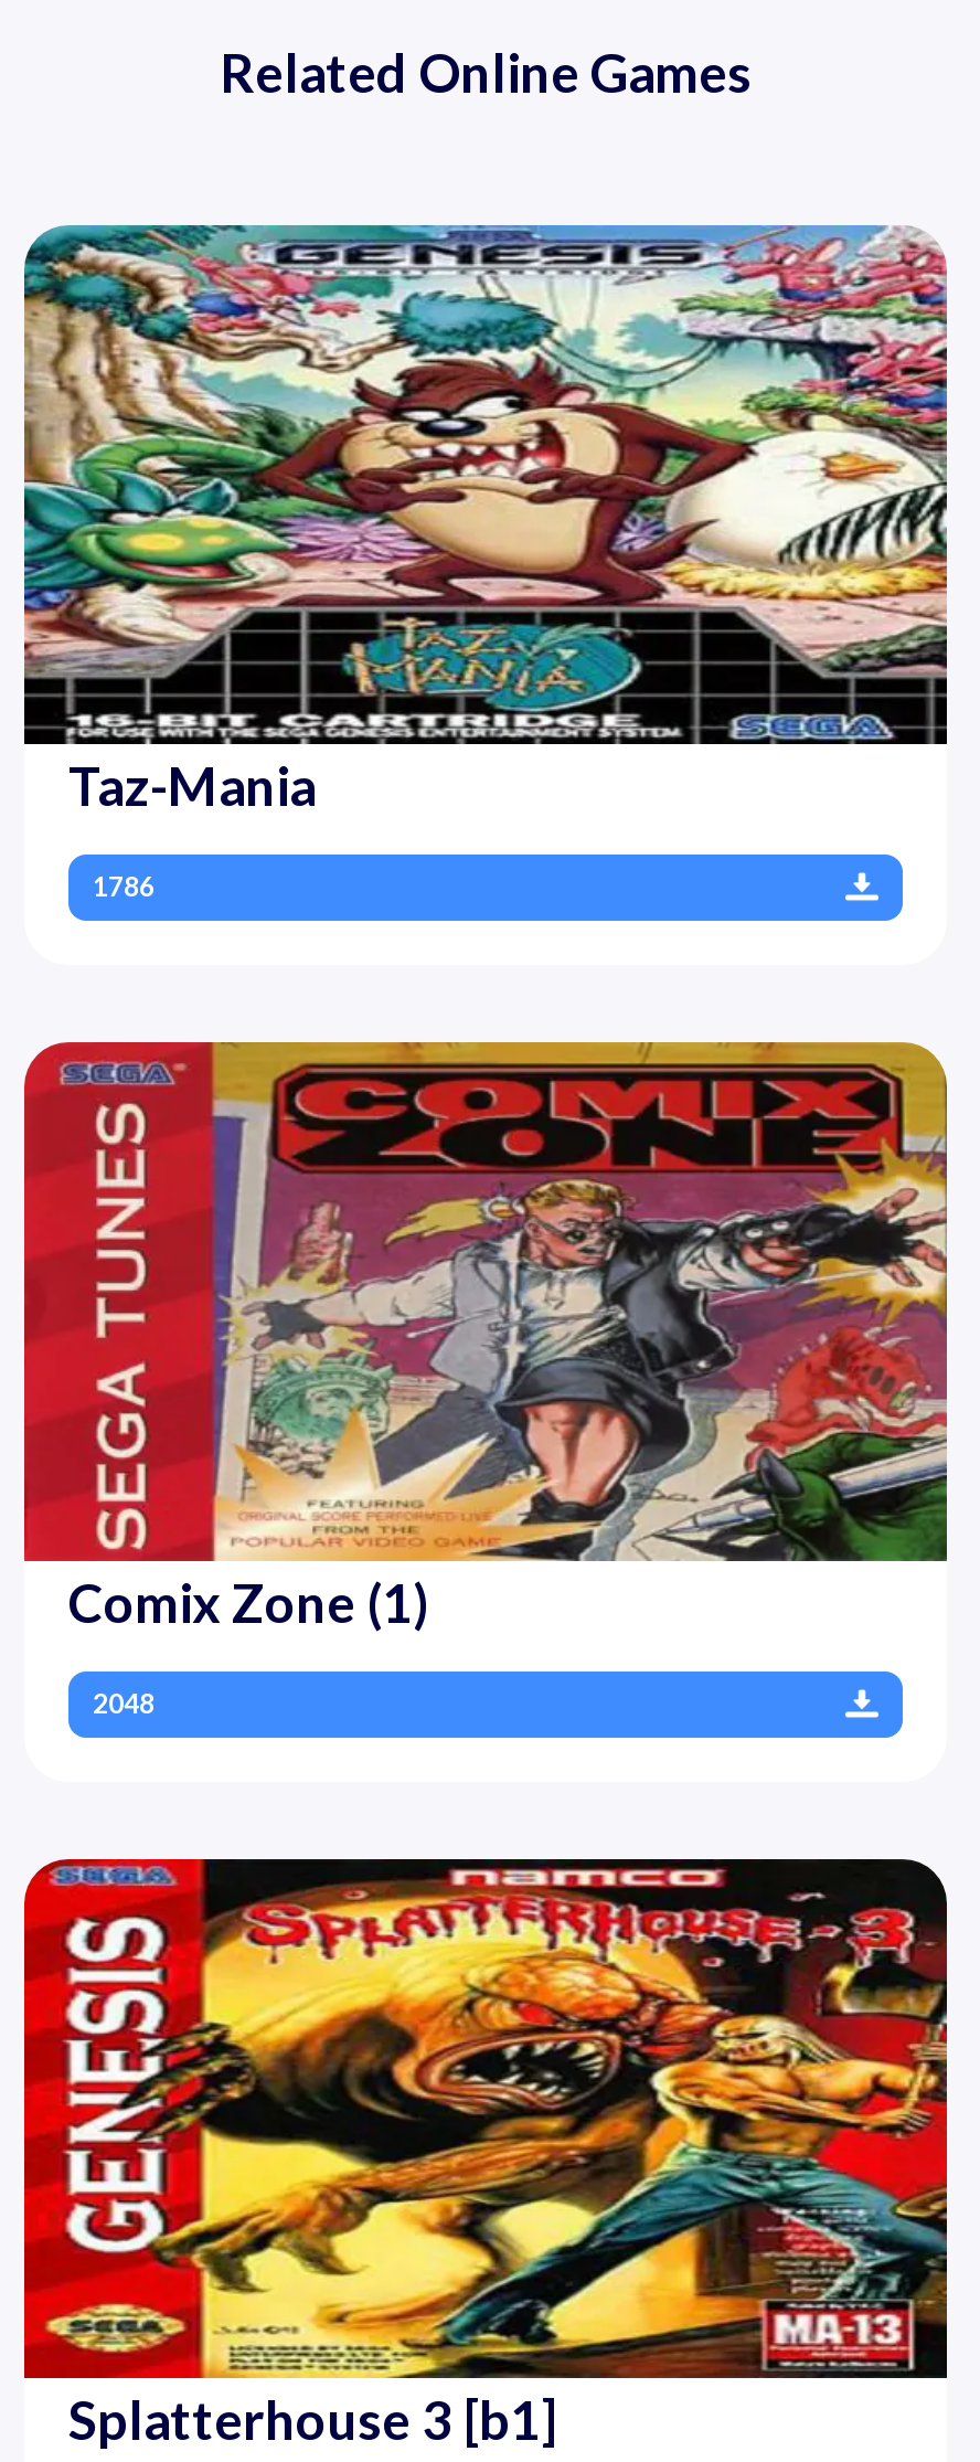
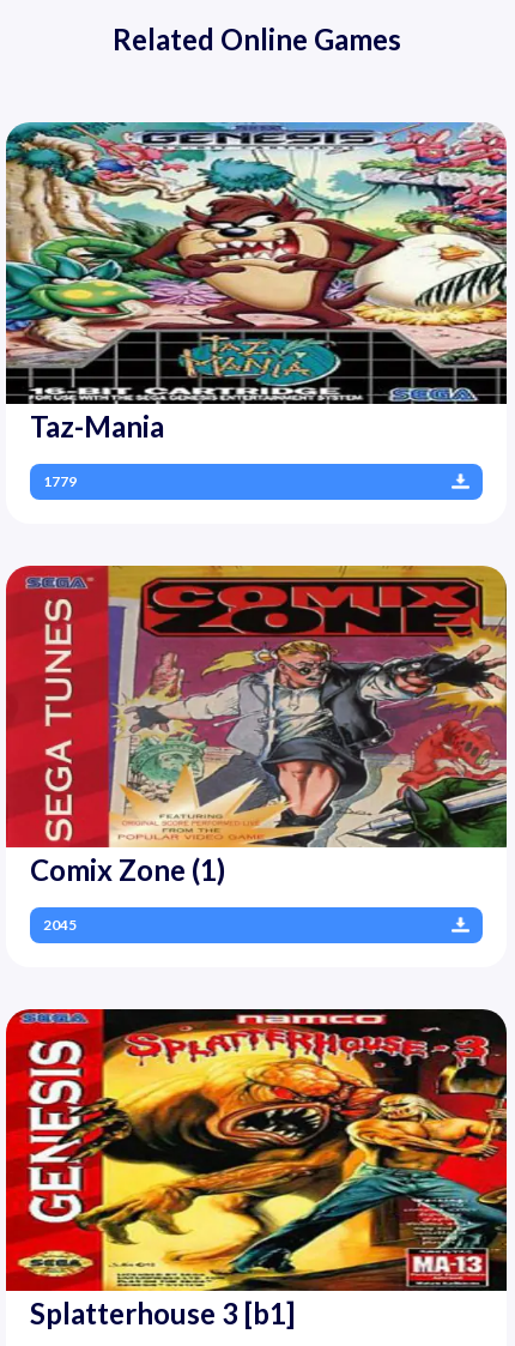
- 1786
+ 1779

- 2048
+ 2045
